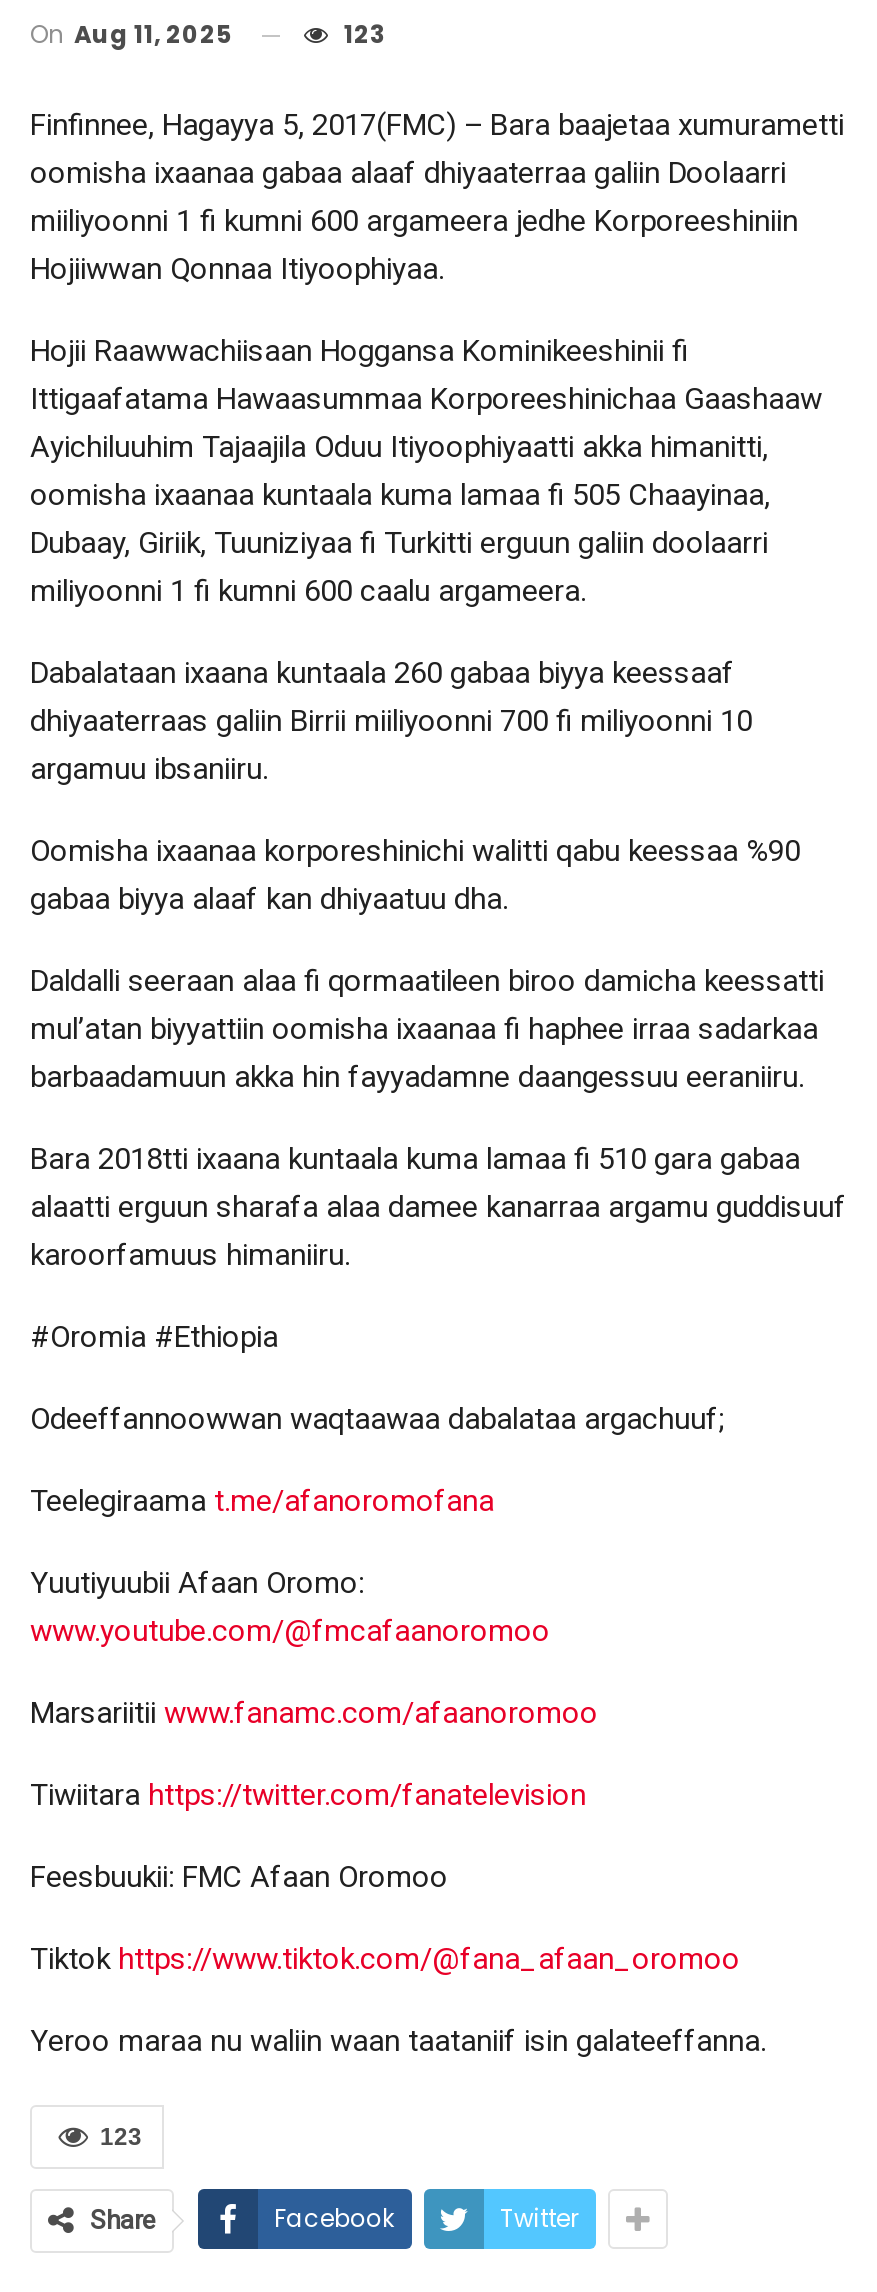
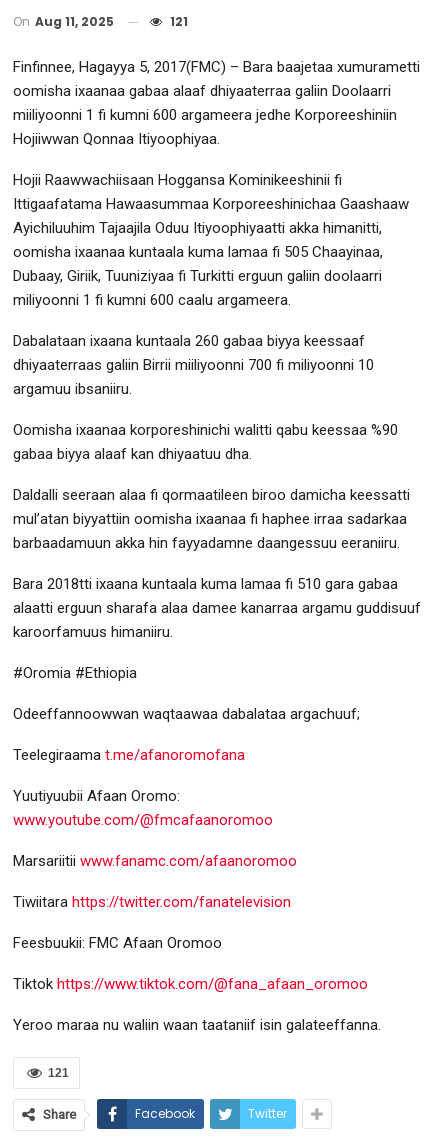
- 123
+ 121

- 123
+ 121
